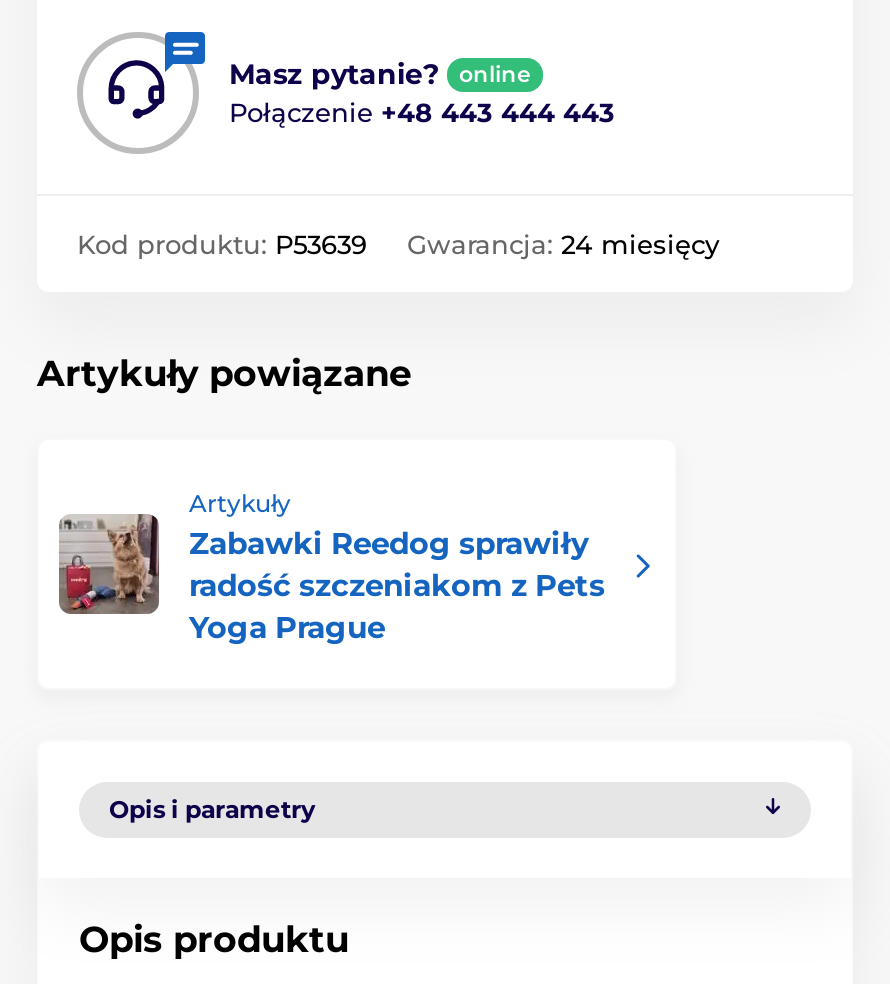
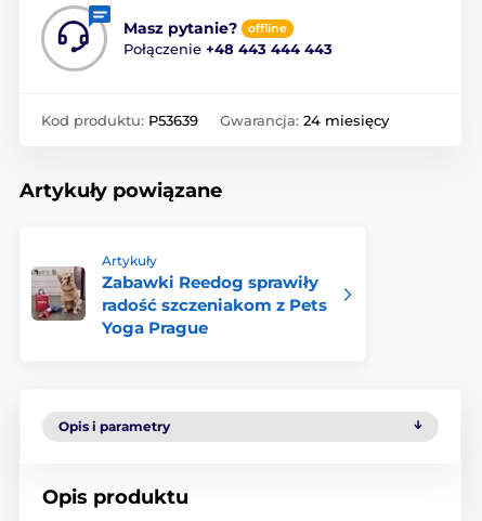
- online
+ offline
